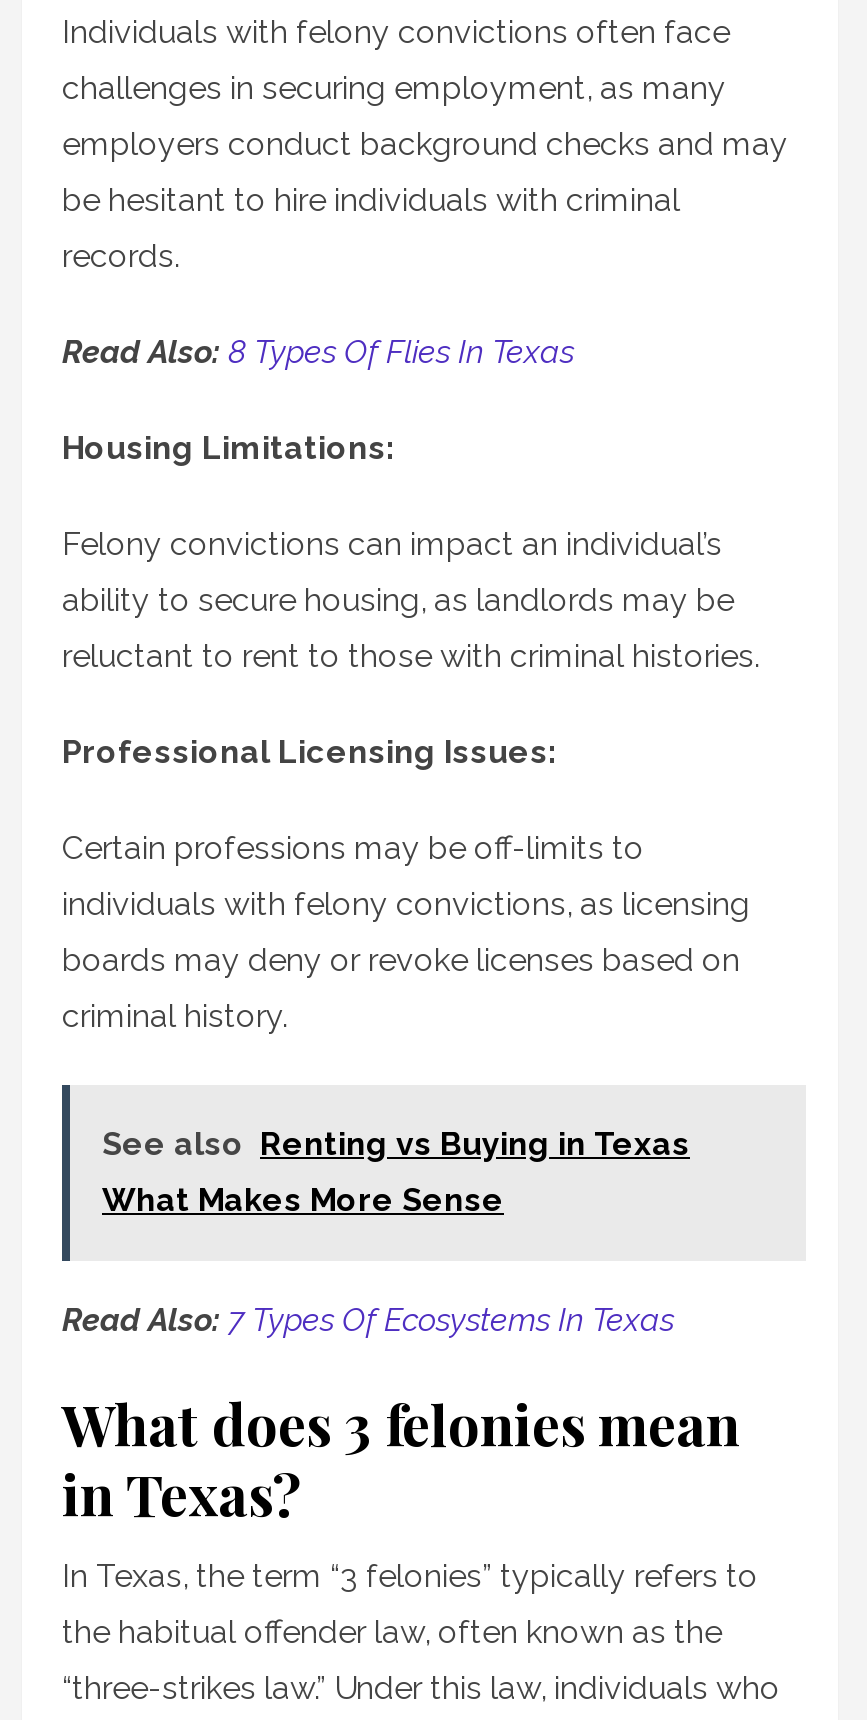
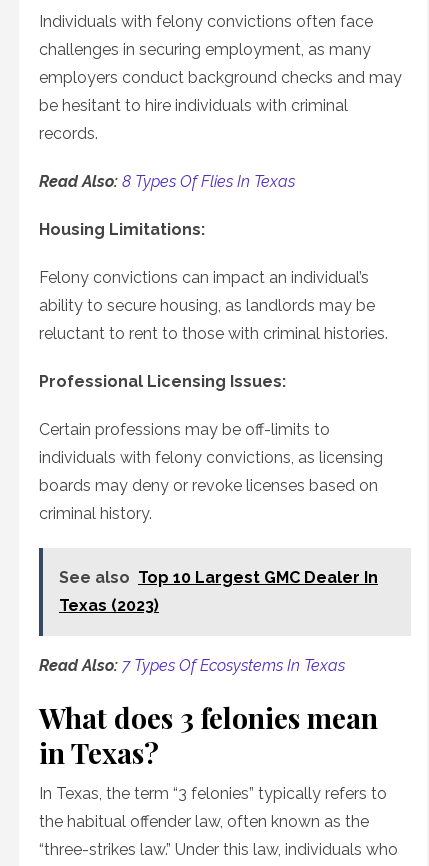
- See also Renting vs Buying in Texas
+ See also Top 10 Largest GMC Dealer In

- What Makes More Sense
+ Texas (2023)
